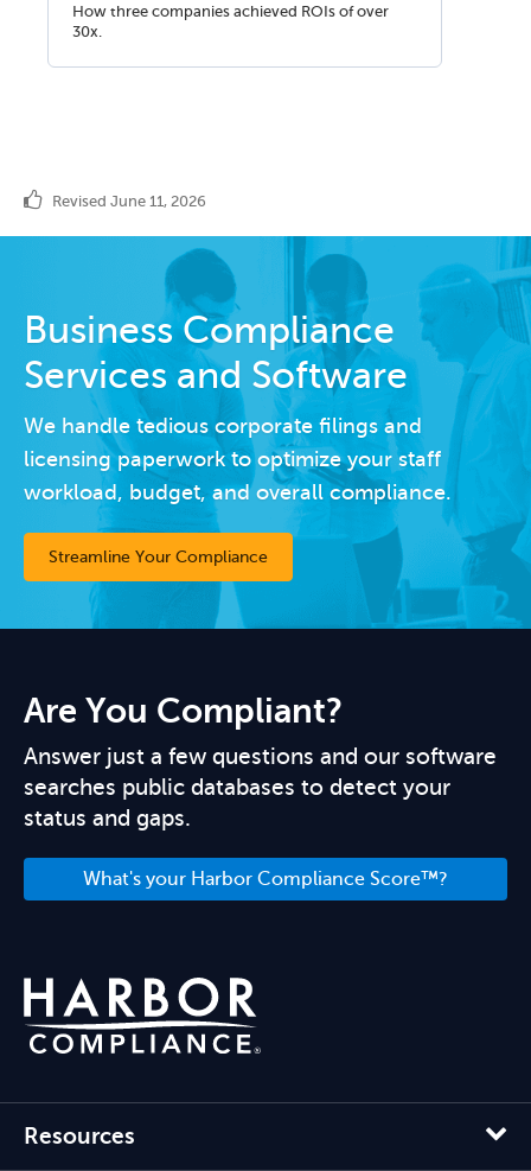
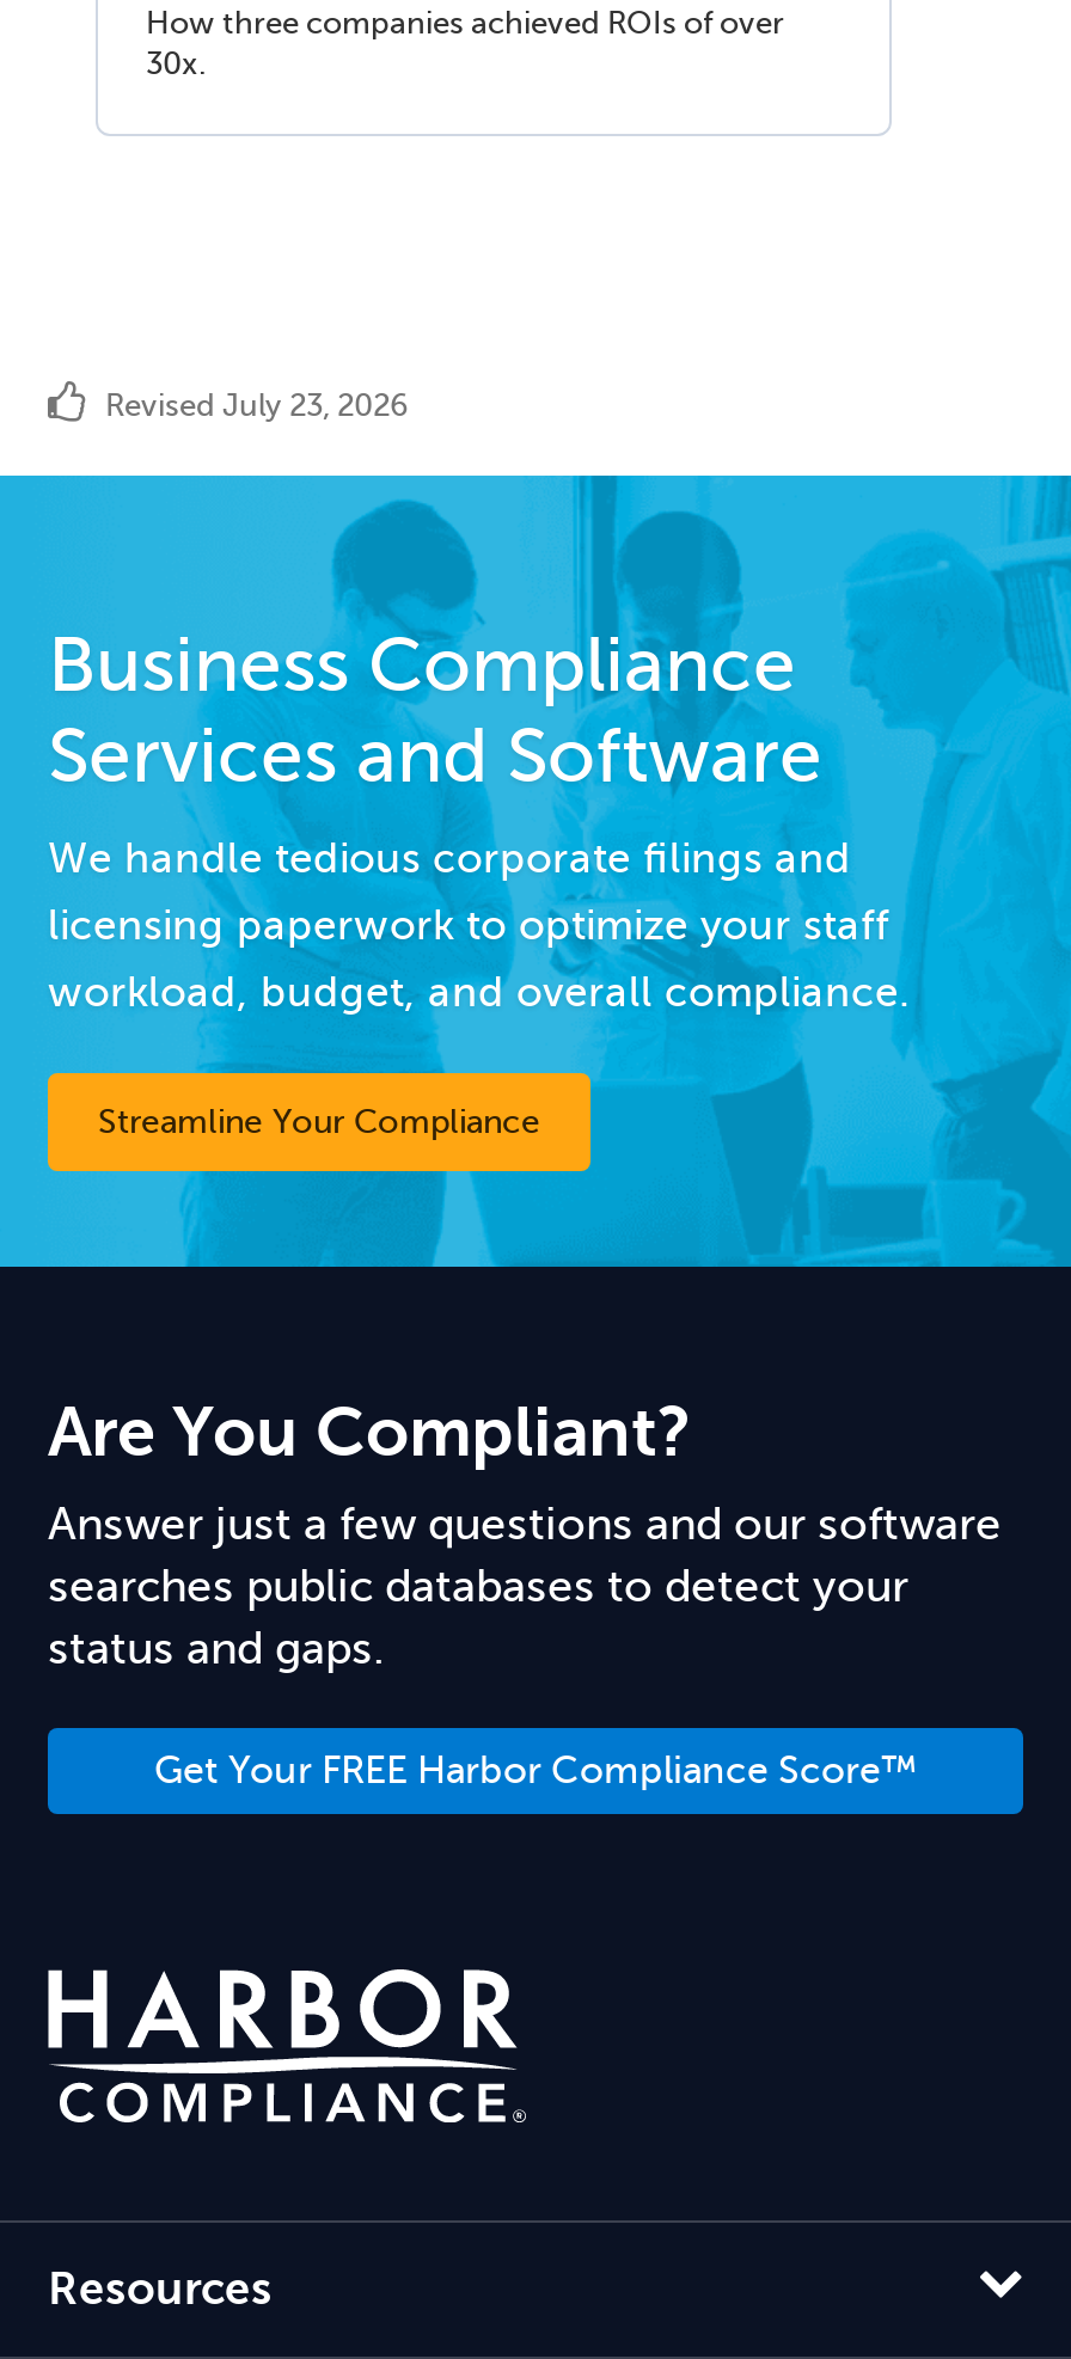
- Revised June 11, 2026
+ Revised July 23, 2026

- What's your Harbor Compliance Score™?
+ Get Your FREE Harbor Compliance Score™
